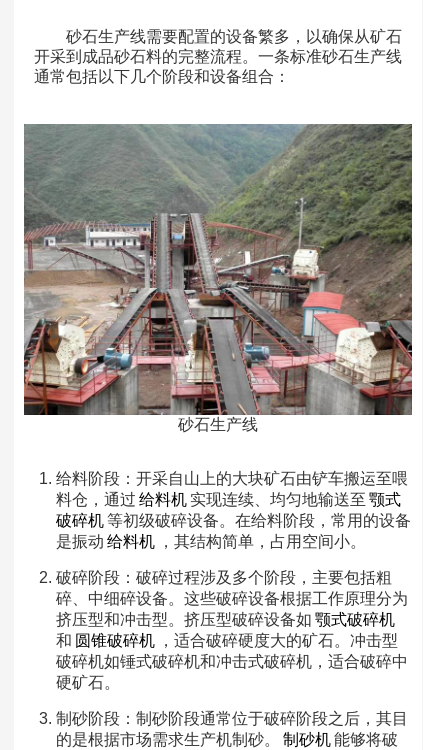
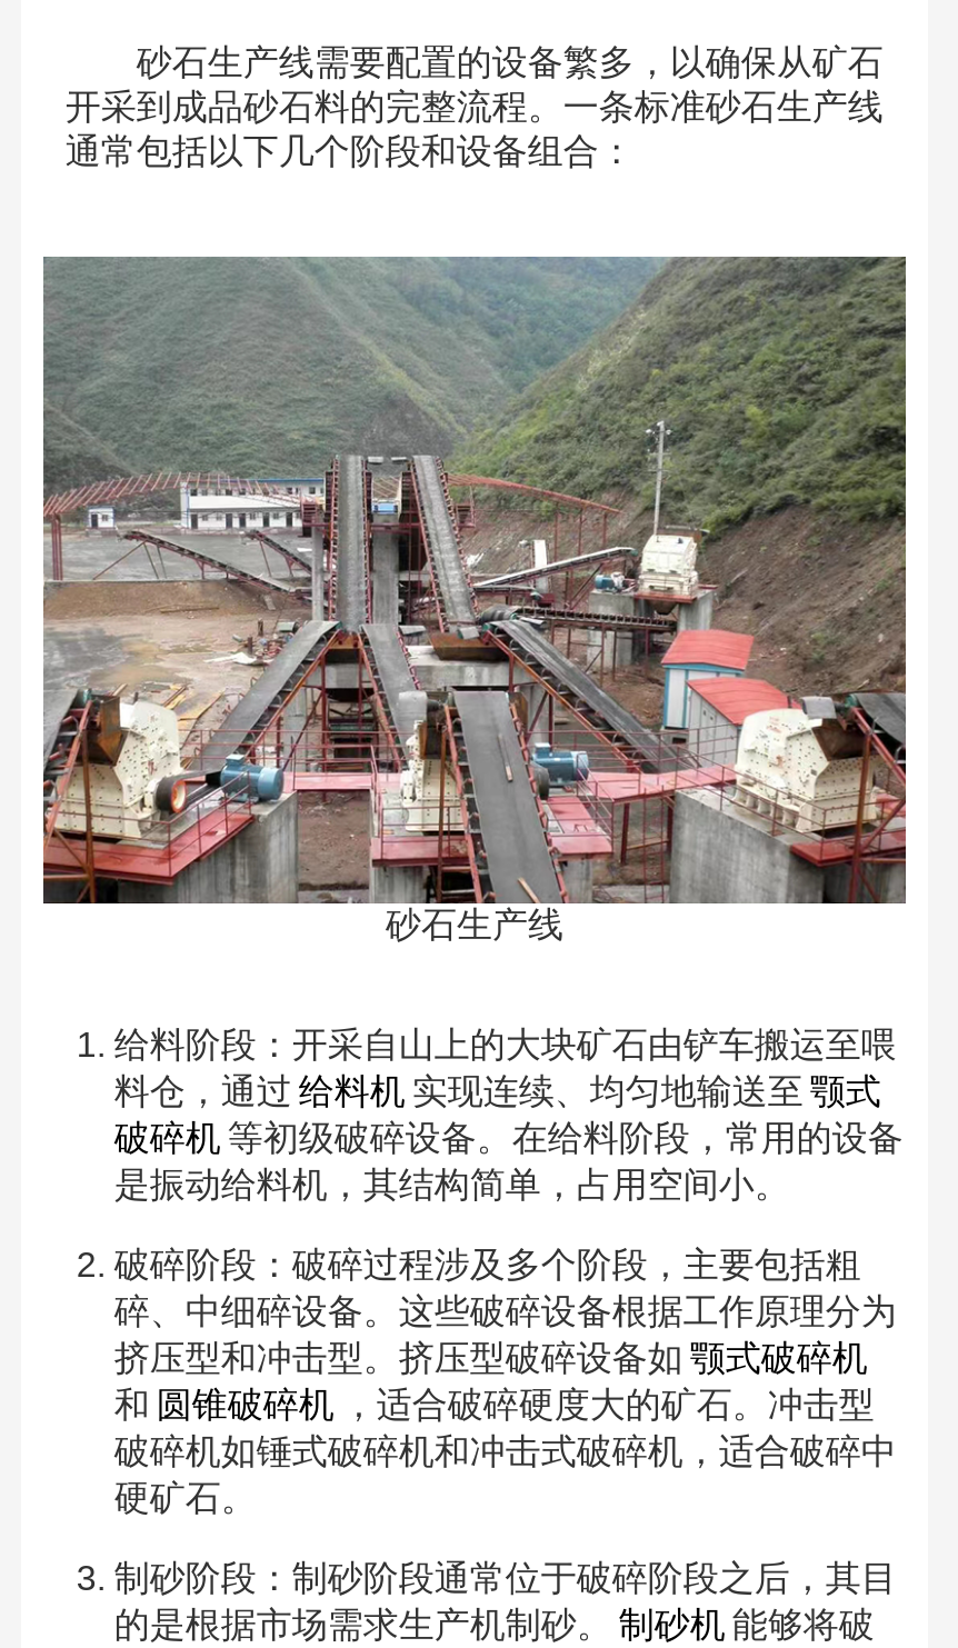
- 是振动 给料机 ，其结构简单，占用空间小。
+ 是振动给料机，其结构简单，占用空间小。
